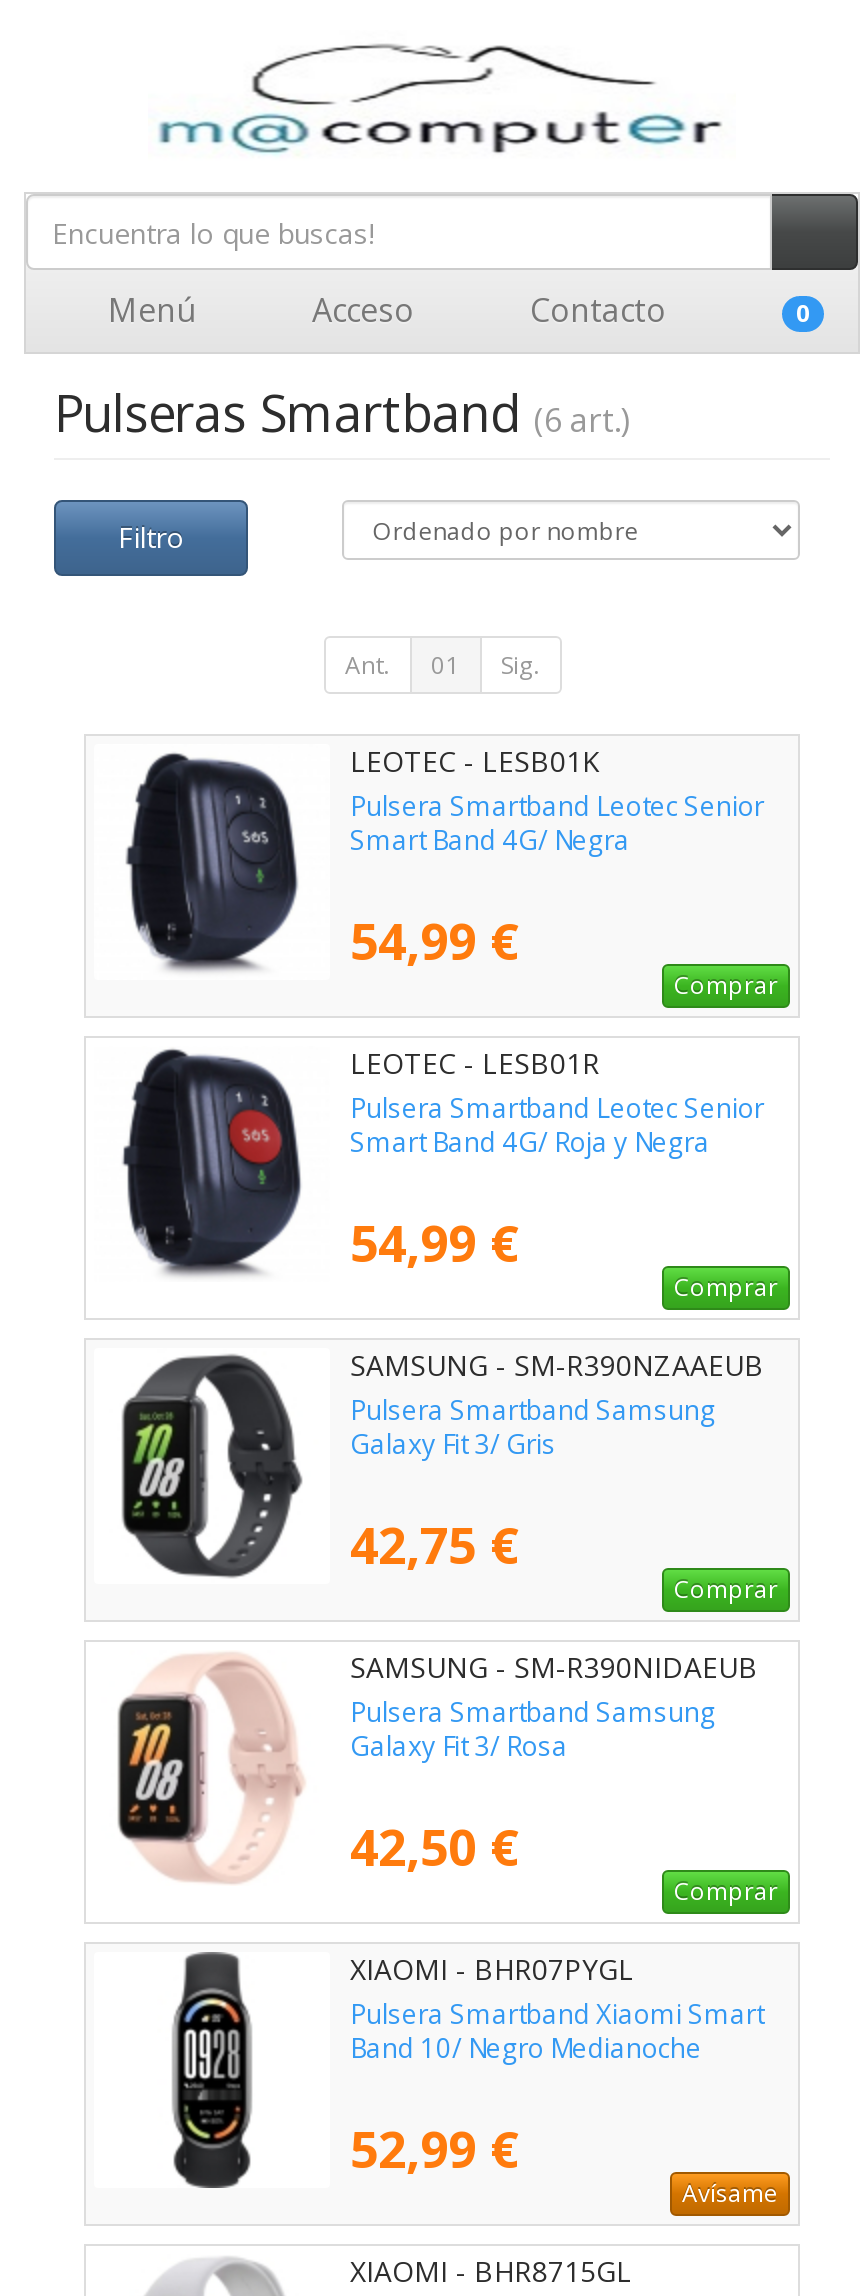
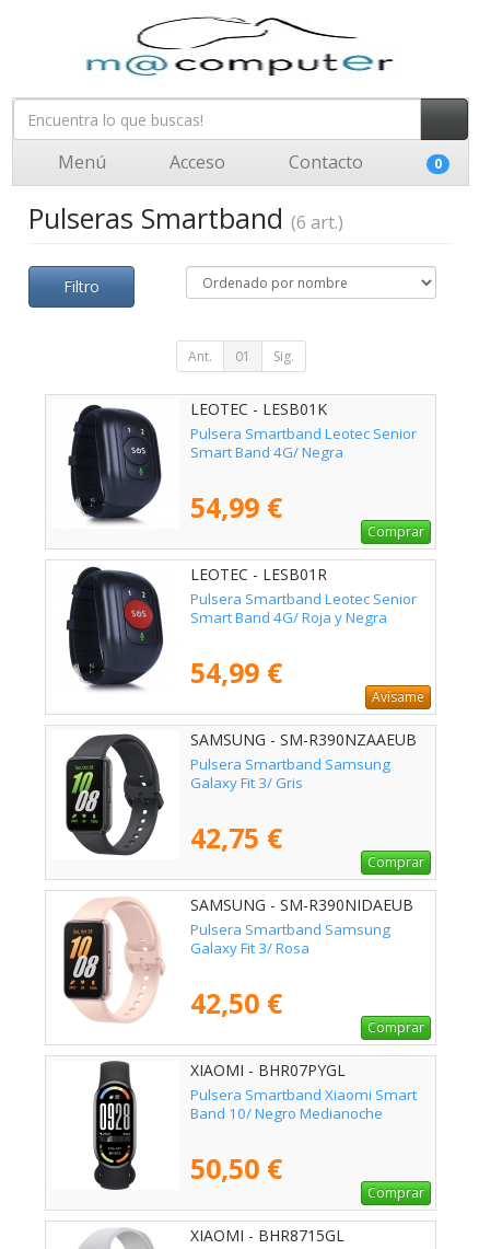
- Comprar
+ Avísame

- 52,99 €
- Avísame
+ 50,50 €
+ Comprar
